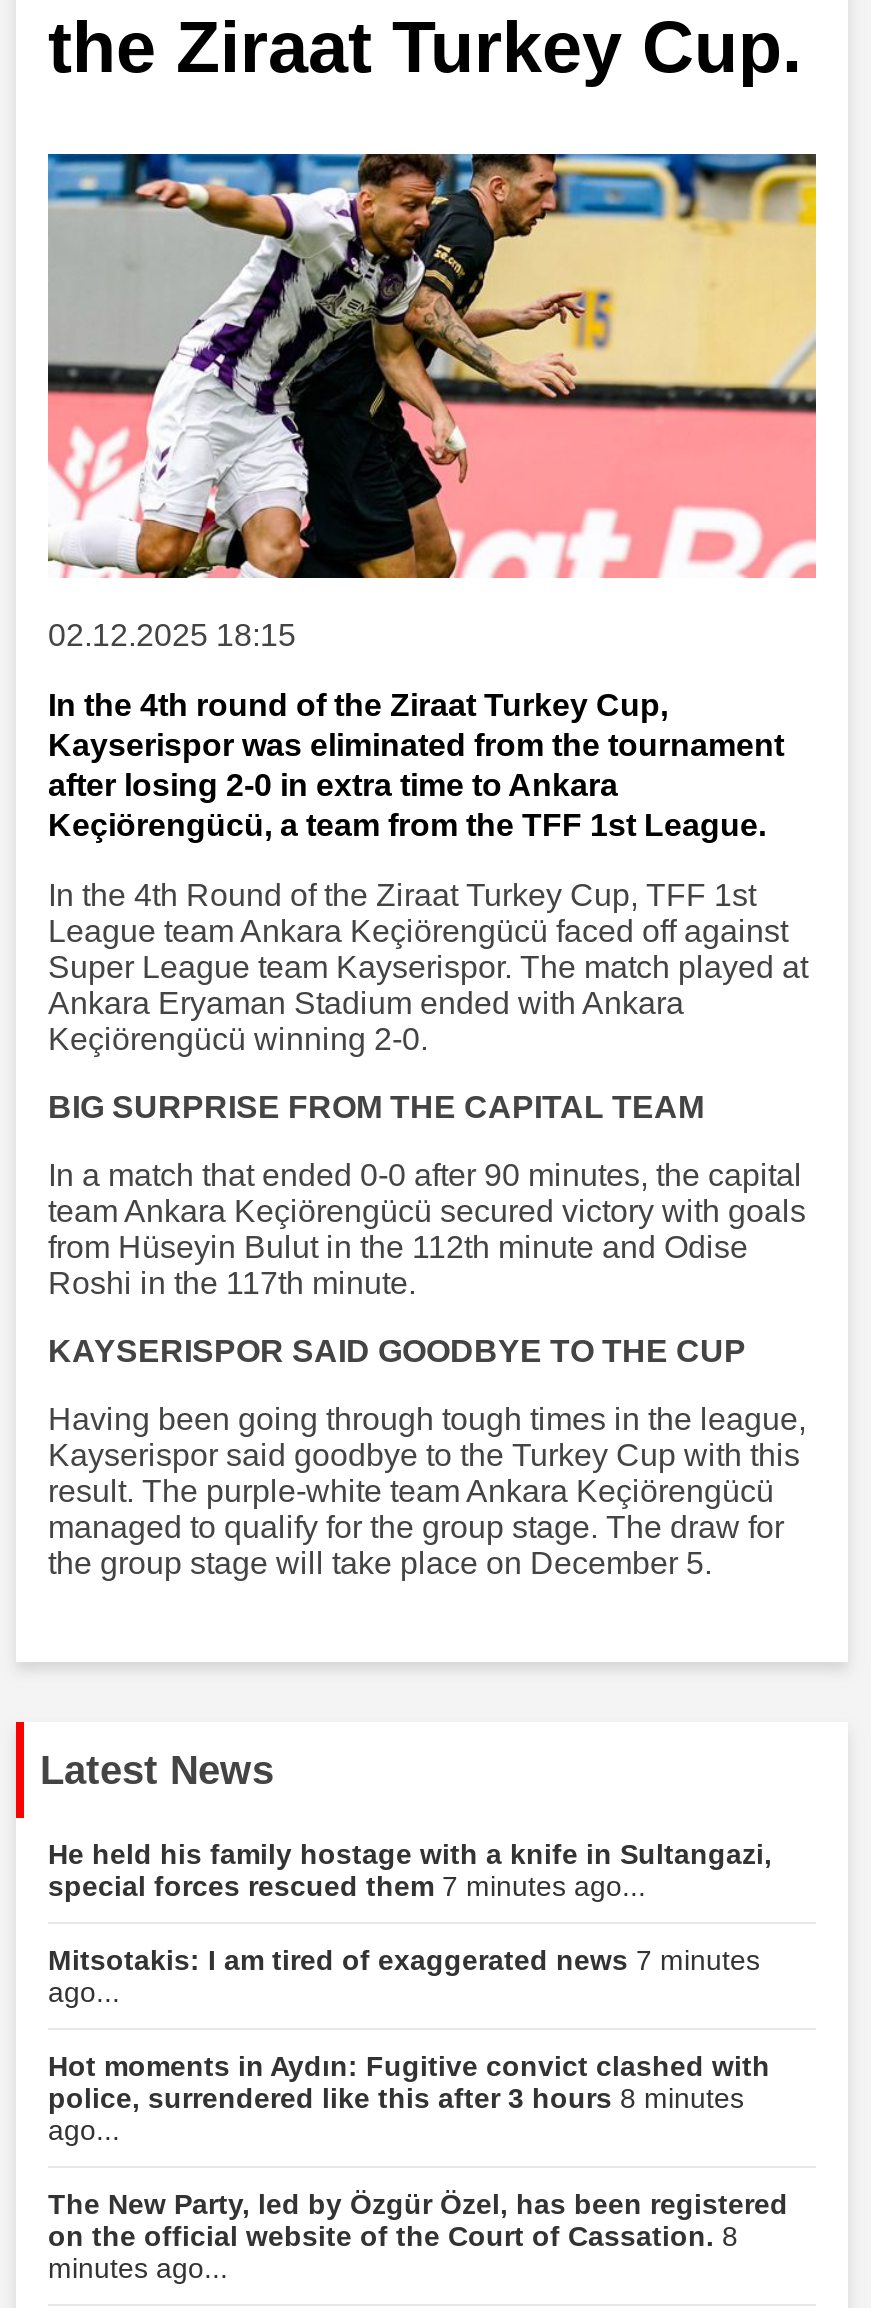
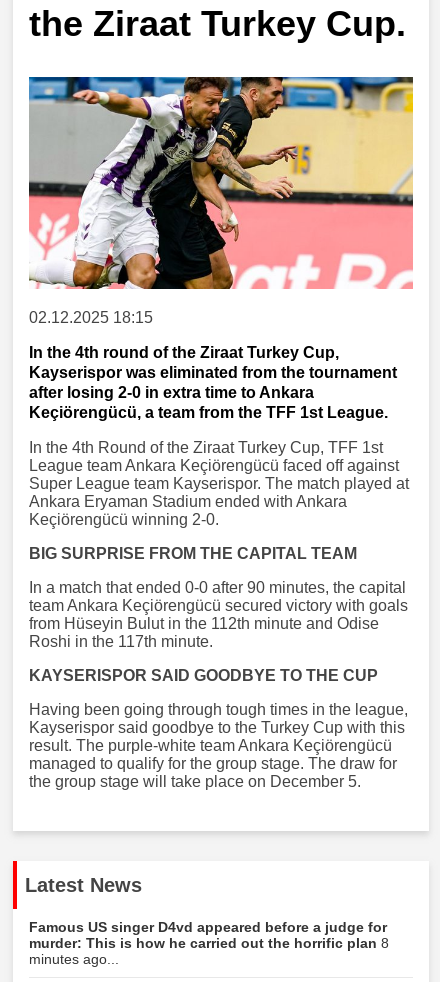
- He held his family hostage with a knife in Sultangazi,
- special forces rescued them 7 minutes ago...
- Mitsotakis: I am tired of exaggerated news 7 minutes
- ago...
- Hot moments in Aydın: Fugitive convict clashed with
- police, surrendered like this after 3 hours 8 minutes
- ago...
- The New Party, led by Özgür Özel, has been registered
- on the official website of the Court of Cassation. 8
+ Famous US singer D4vd appeared before a judge for
+ murder: This is how he carried out the horrific plan 8
